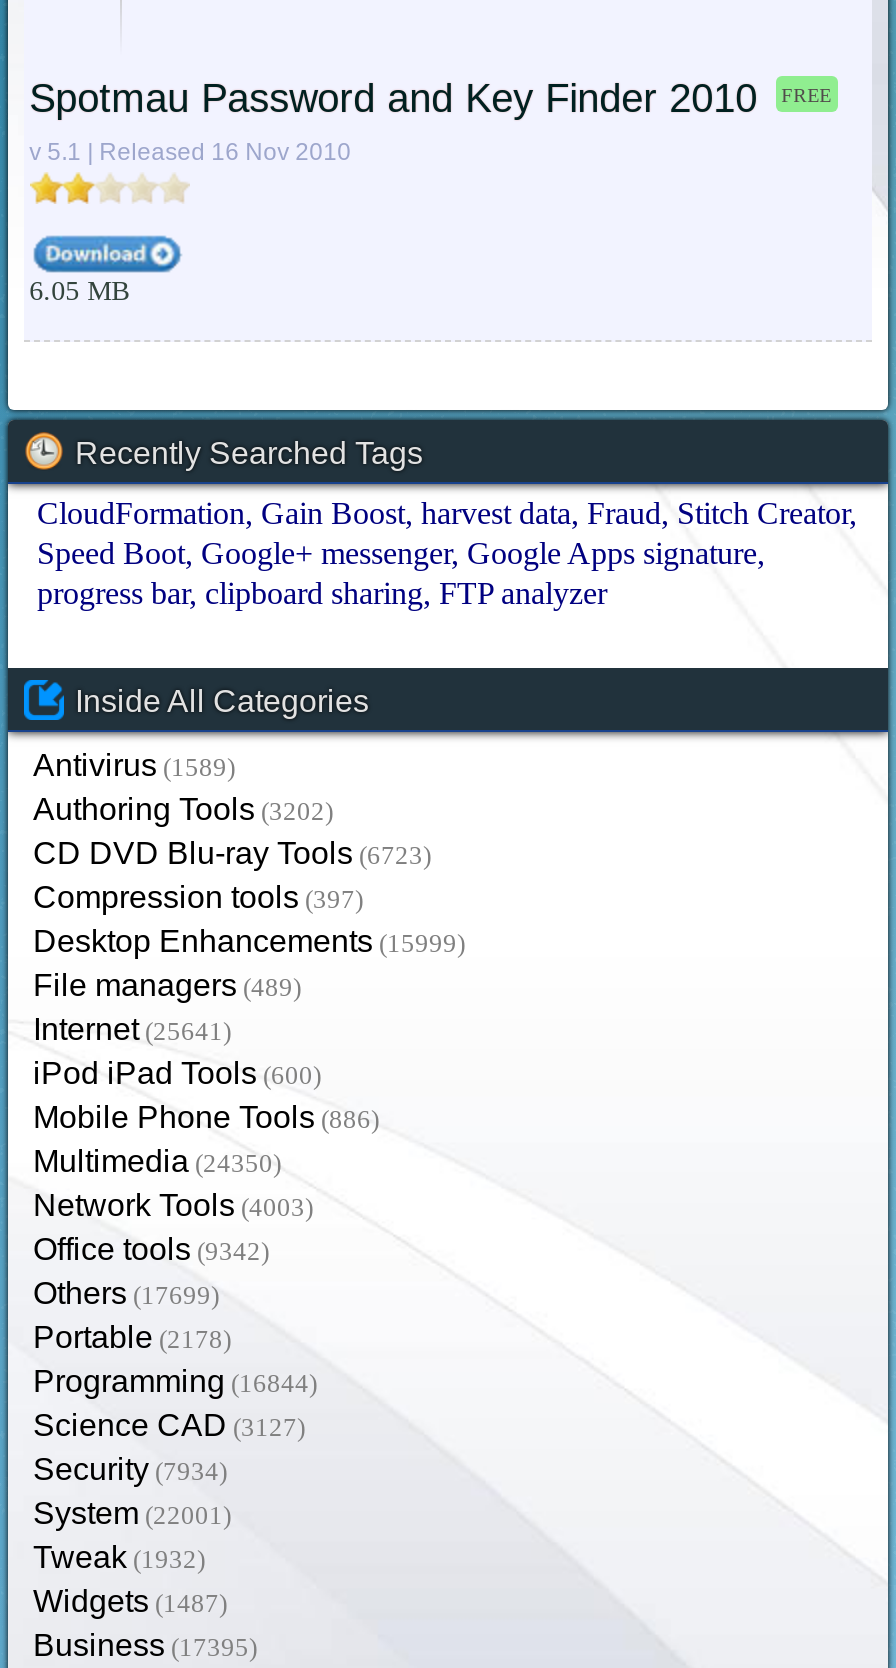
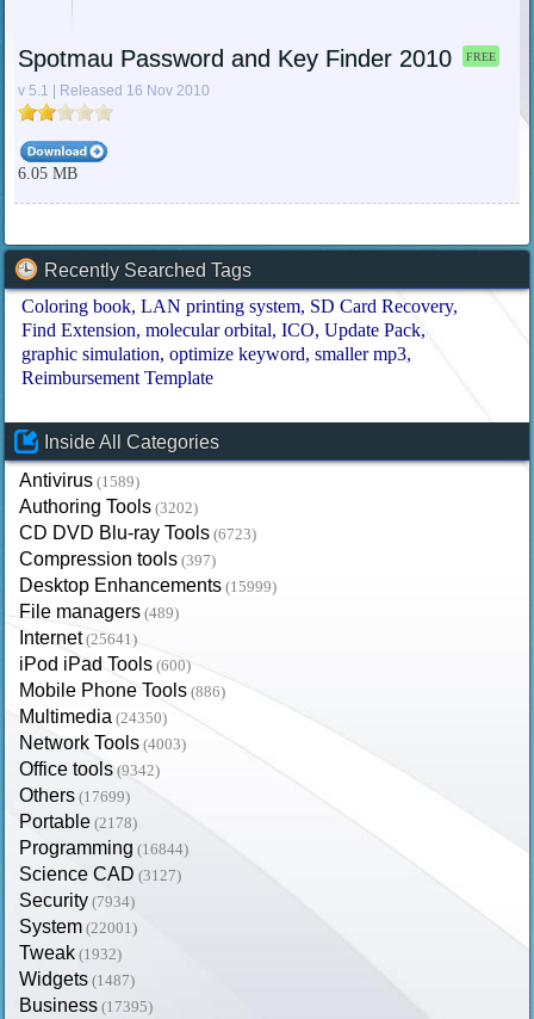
- CloudFormation Gain Boost harvest data Fraud Stitch Creator
- Speed Boot Google+ messenger Google Apps signature
- progress bar clipboard sharing FTP analyzer
+ Coloring book LAN printing system SD Card Recovery
+ Find Extension molecular orbital ICO Update Pack
+ graphic simulation optimize keyword smaller mp3
+ Reimbursement Template
